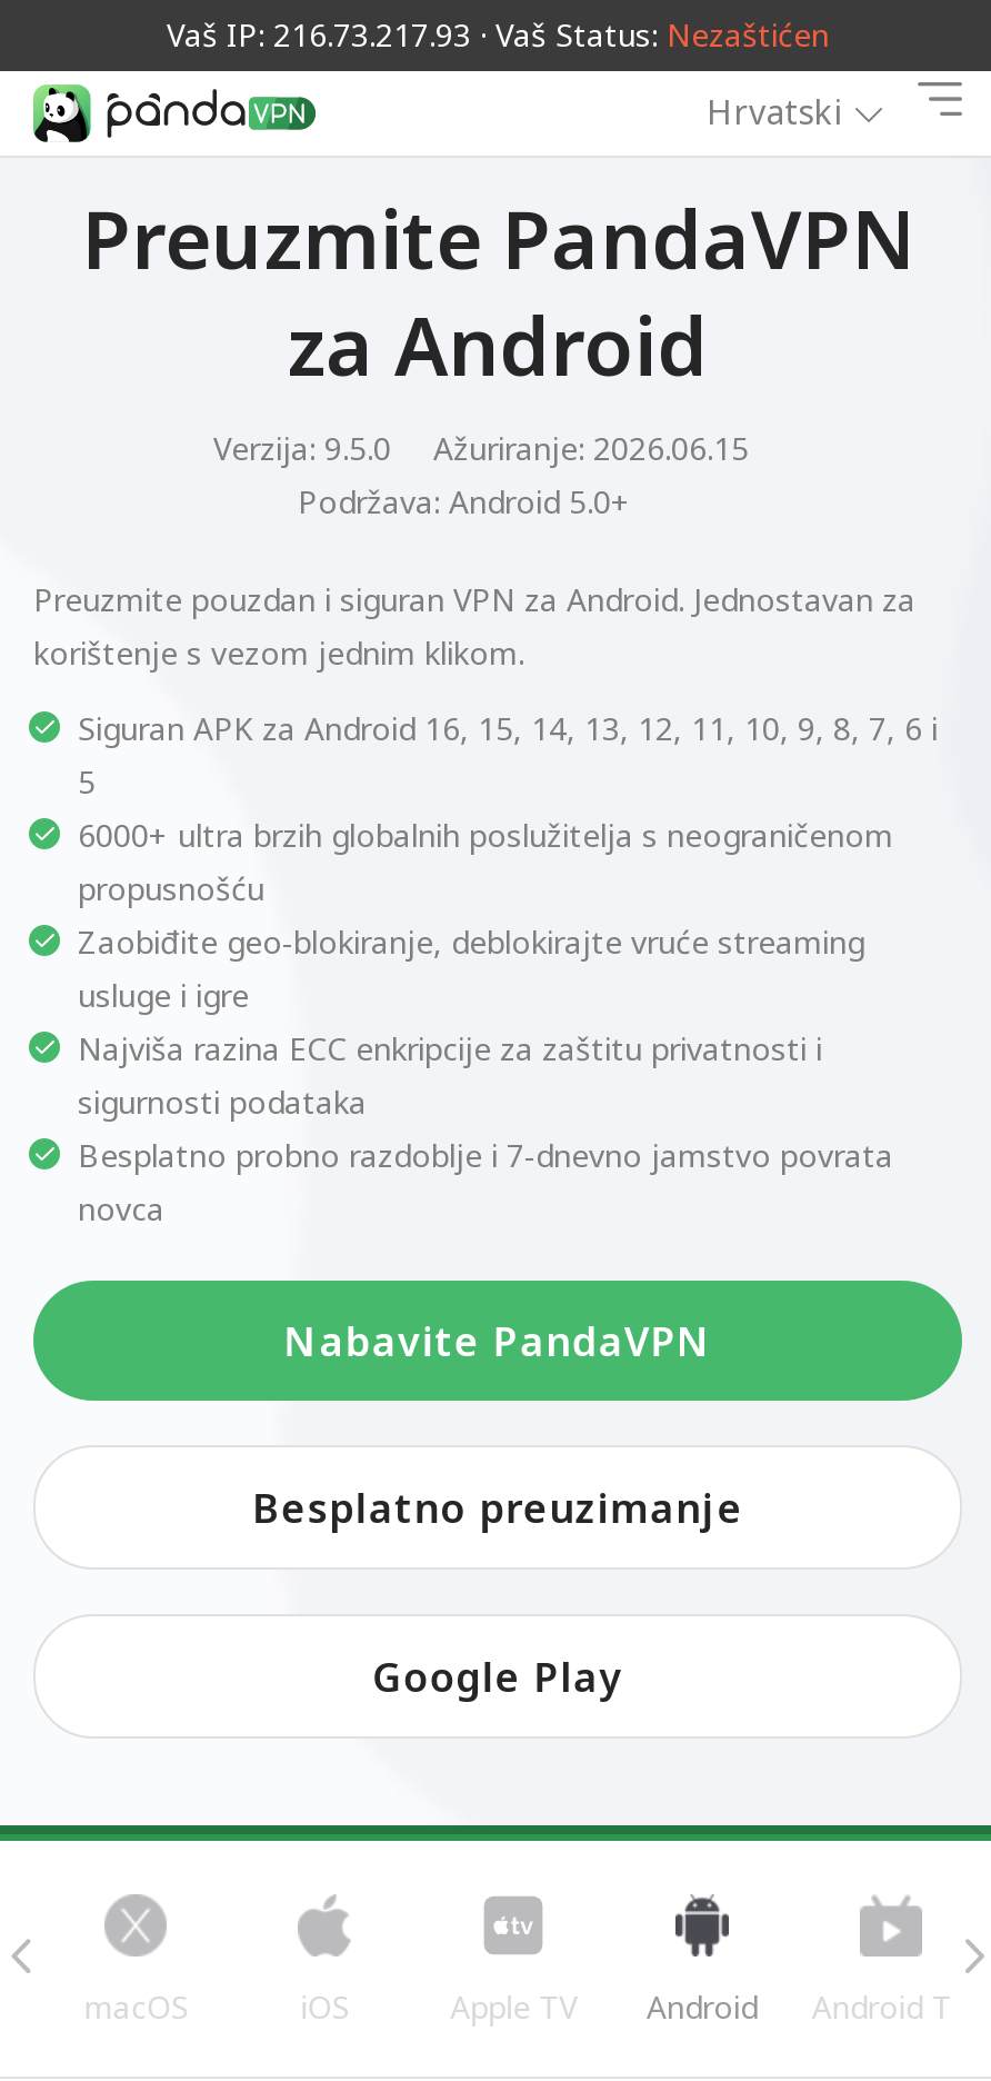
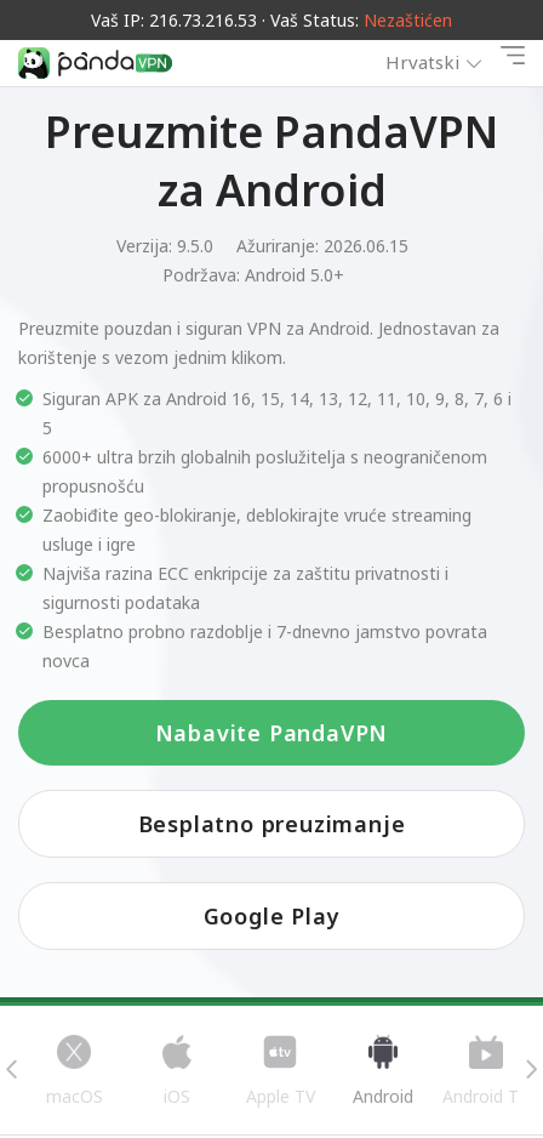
- Vaš IP: 216.73.217.93 · Vaš Status: Nezaštićen
+ Vaš IP: 216.73.216.53 · Vaš Status: Nezaštićen
